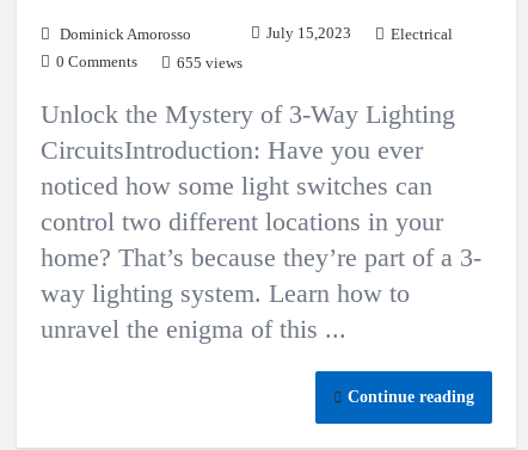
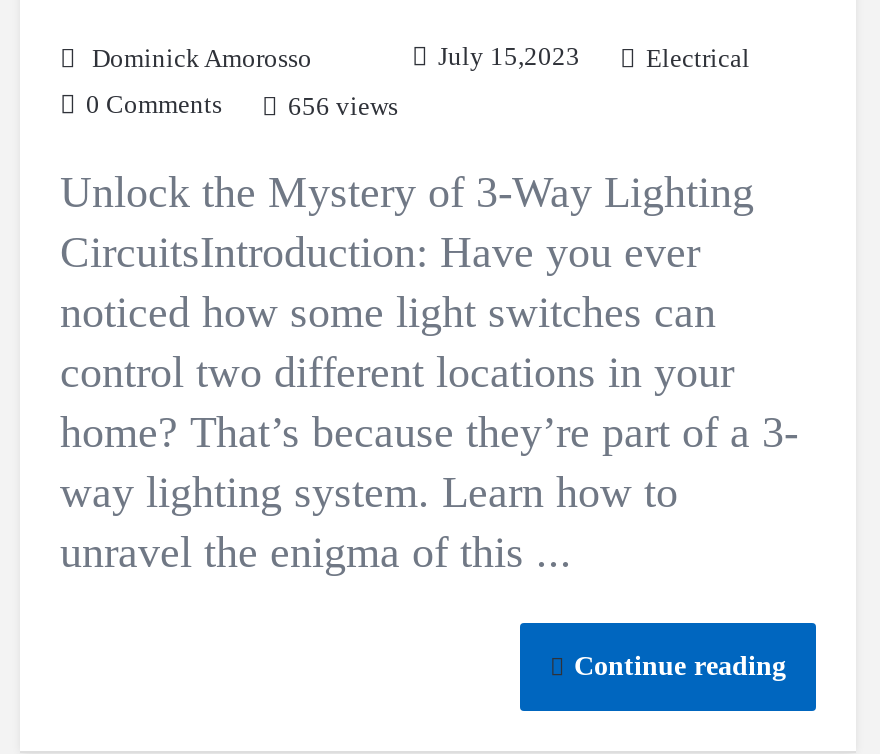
- 655 views
+ 656 views
